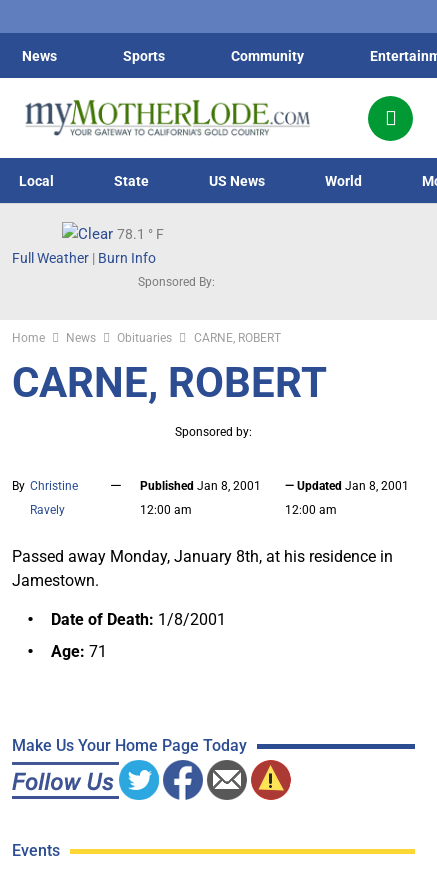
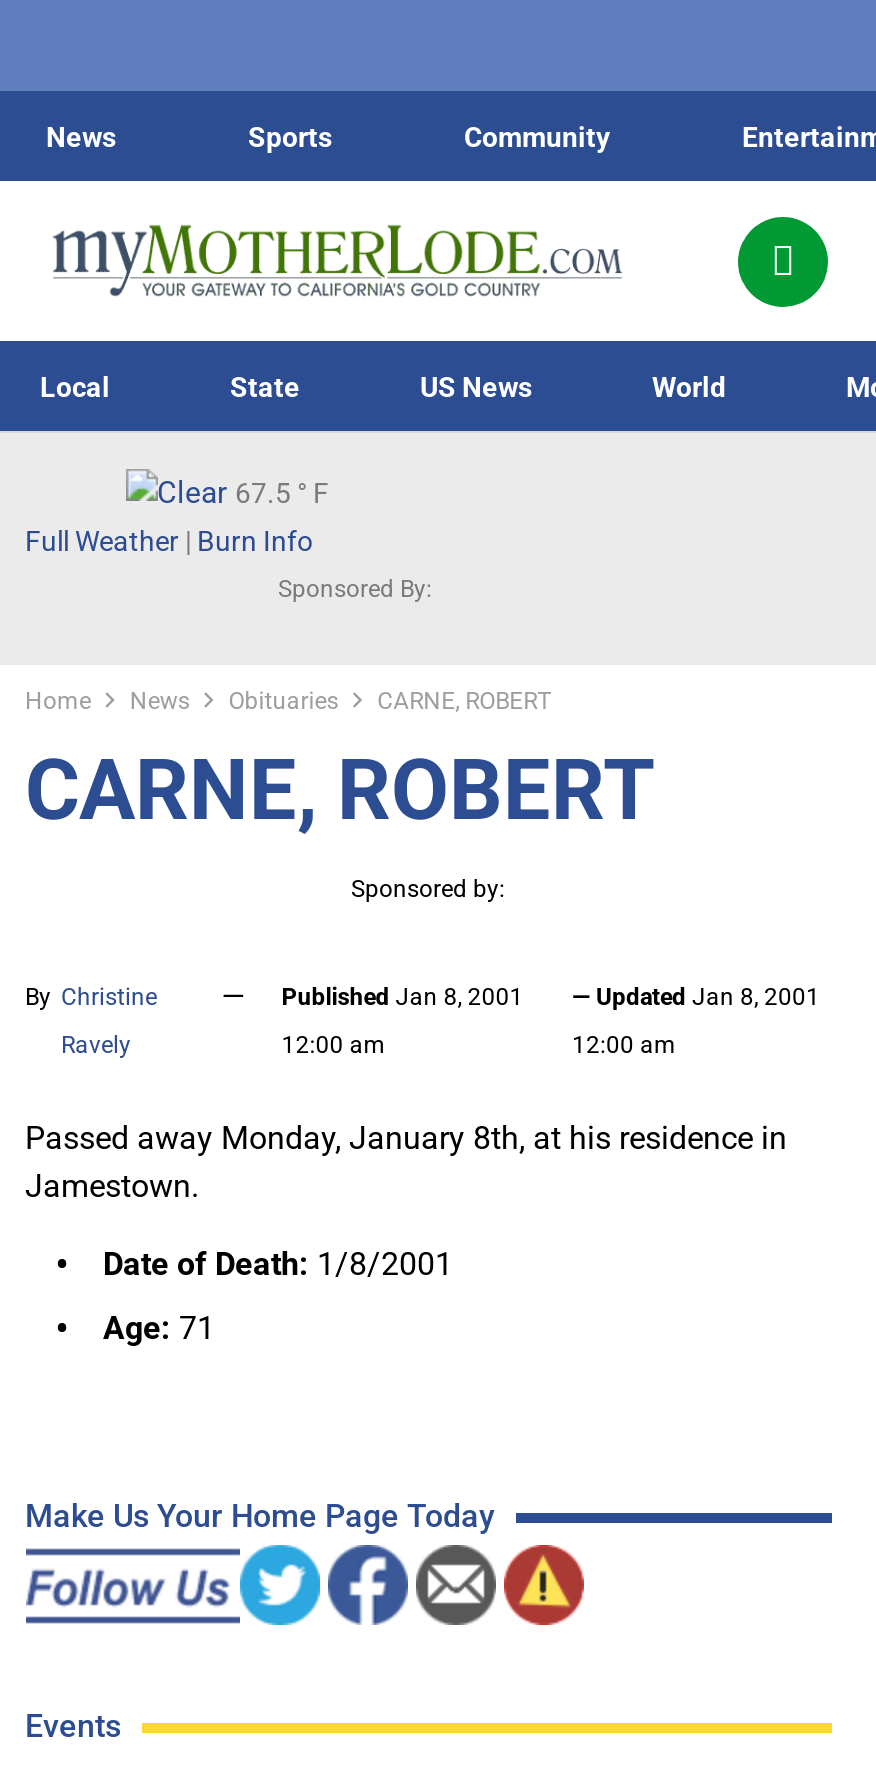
- 78.1 ° F
+ 67.5 ° F
